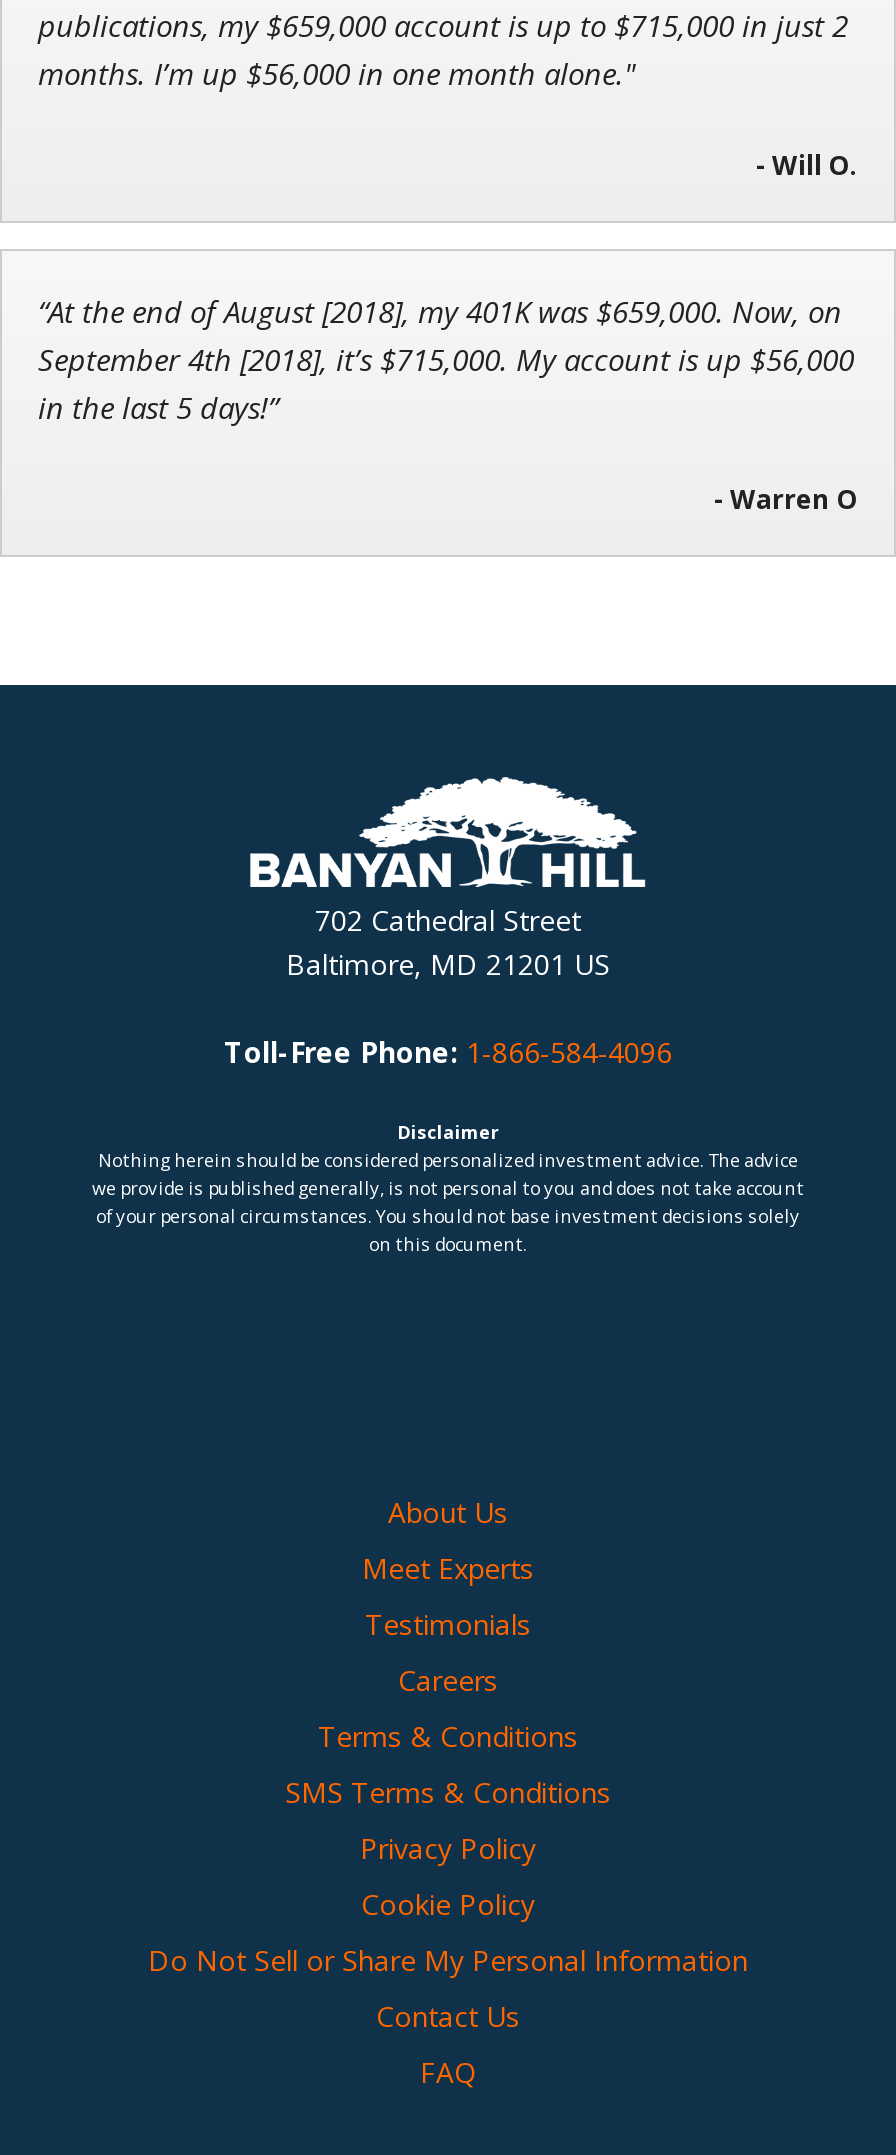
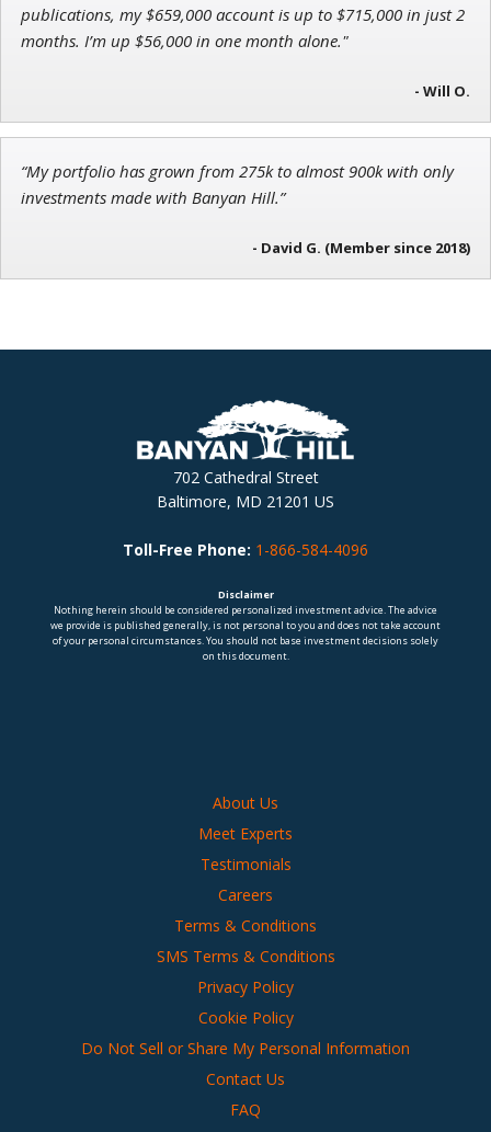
- “At the end of August [2018], my 401K was $659,000. Now, on
- September 4th [2018], it’s $715,000. My account is up $56,000
- in the last 5 days!”
+ “My portfolio has grown from 275k to almost 900k with only
+ investments made with Banyan Hill.”

- - Warren O
+ - David G. (Member since 2018)
